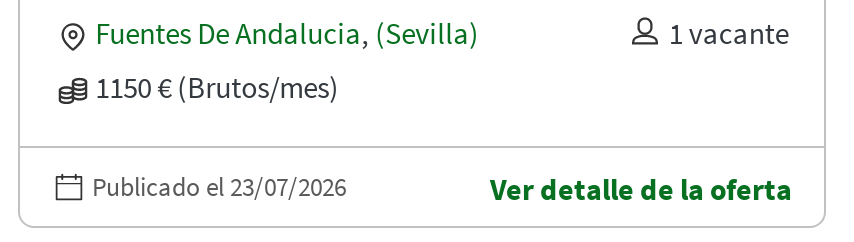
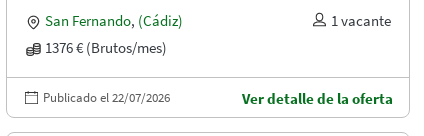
- Fuentes De Andalucia, (Sevilla)
+ San Fernando, (Cádiz)

- 1150 € (Brutos/mes)
+ 1376 € (Brutos/mes)

- Publicado el 23/07/2026
+ Publicado el 22/07/2026
